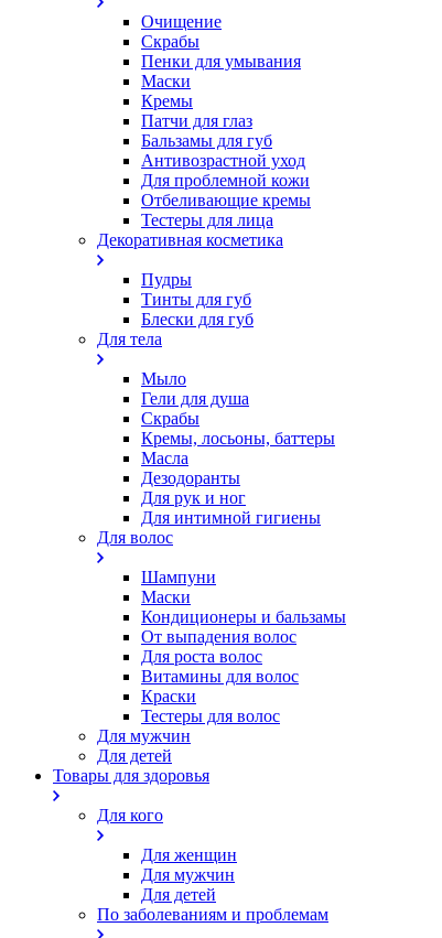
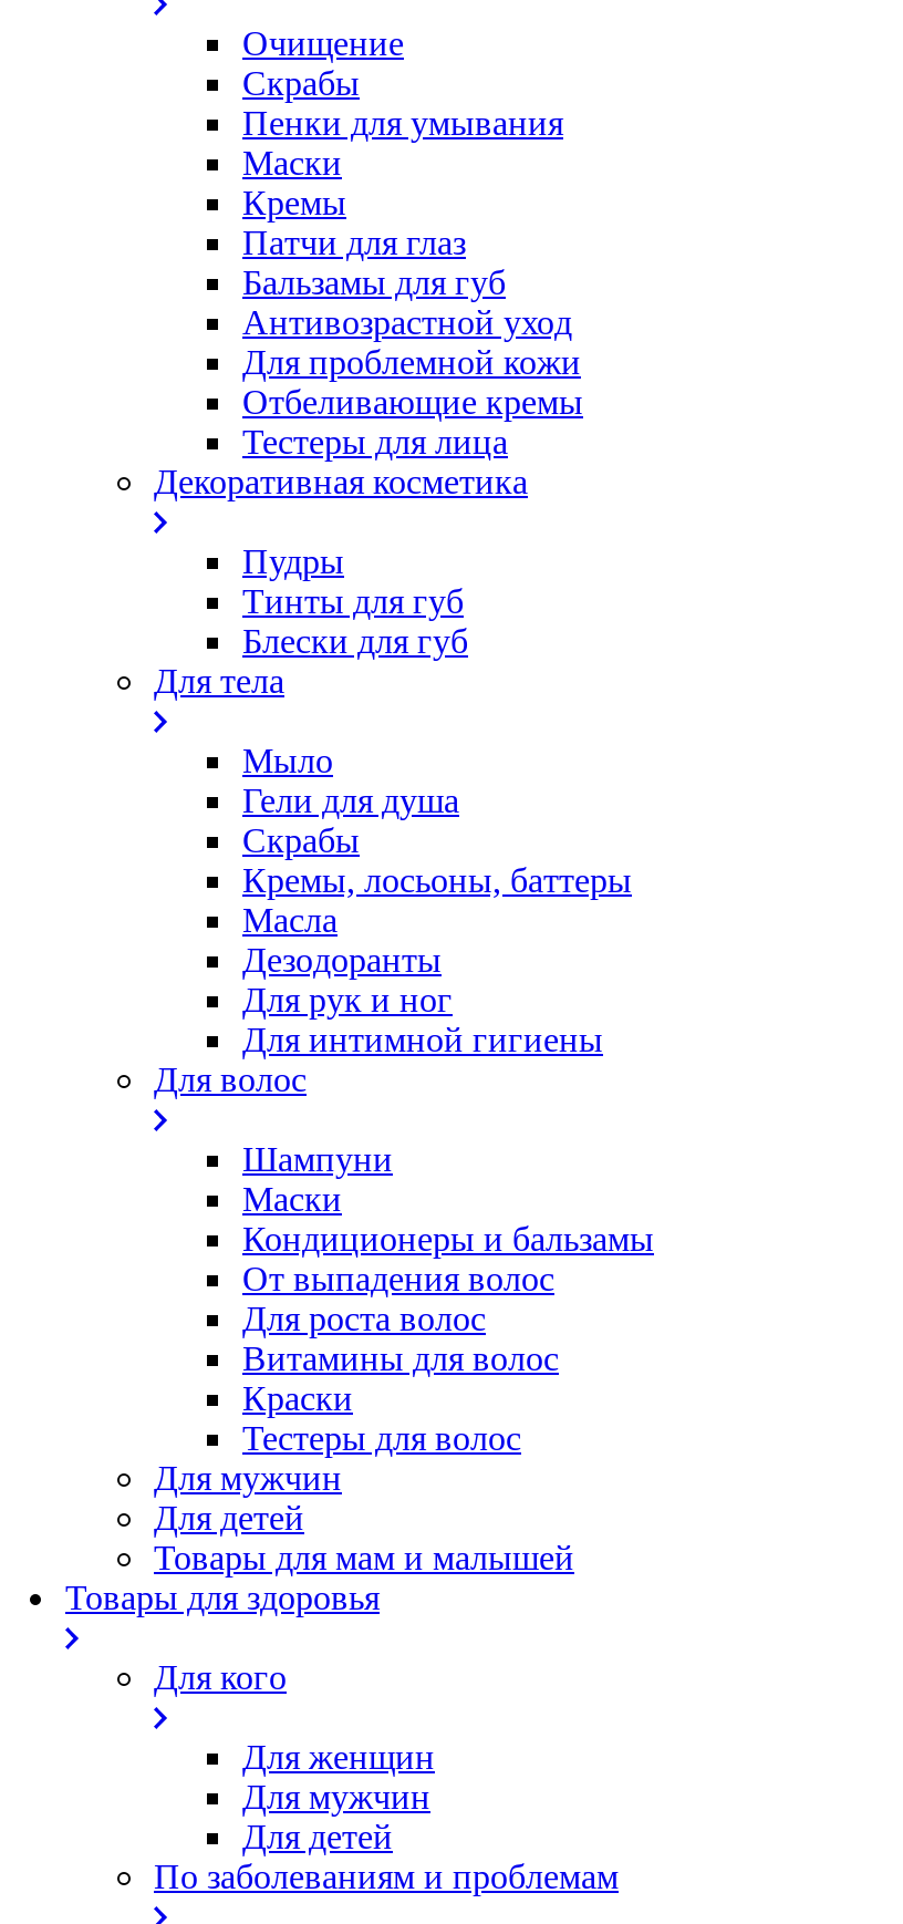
+ Товары для мам и малышей
